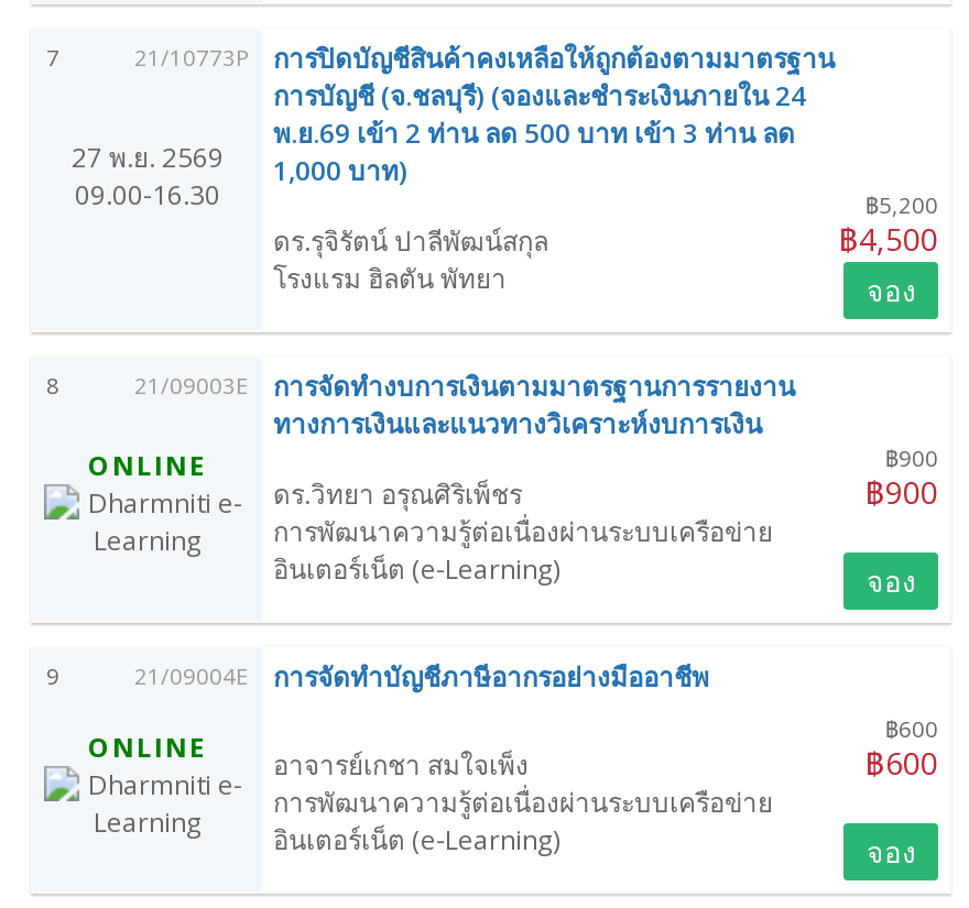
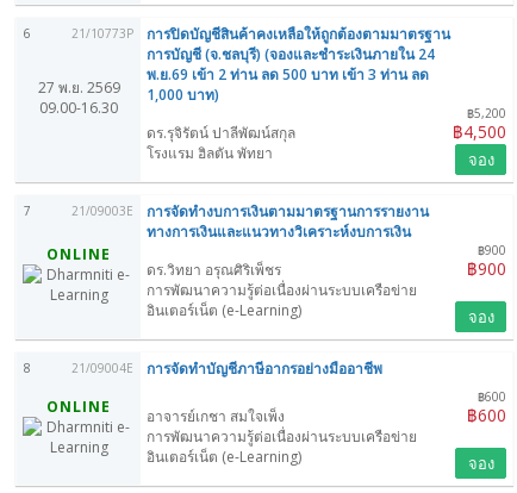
- 7
+ 6

- 8
+ 7

- 9
+ 8
